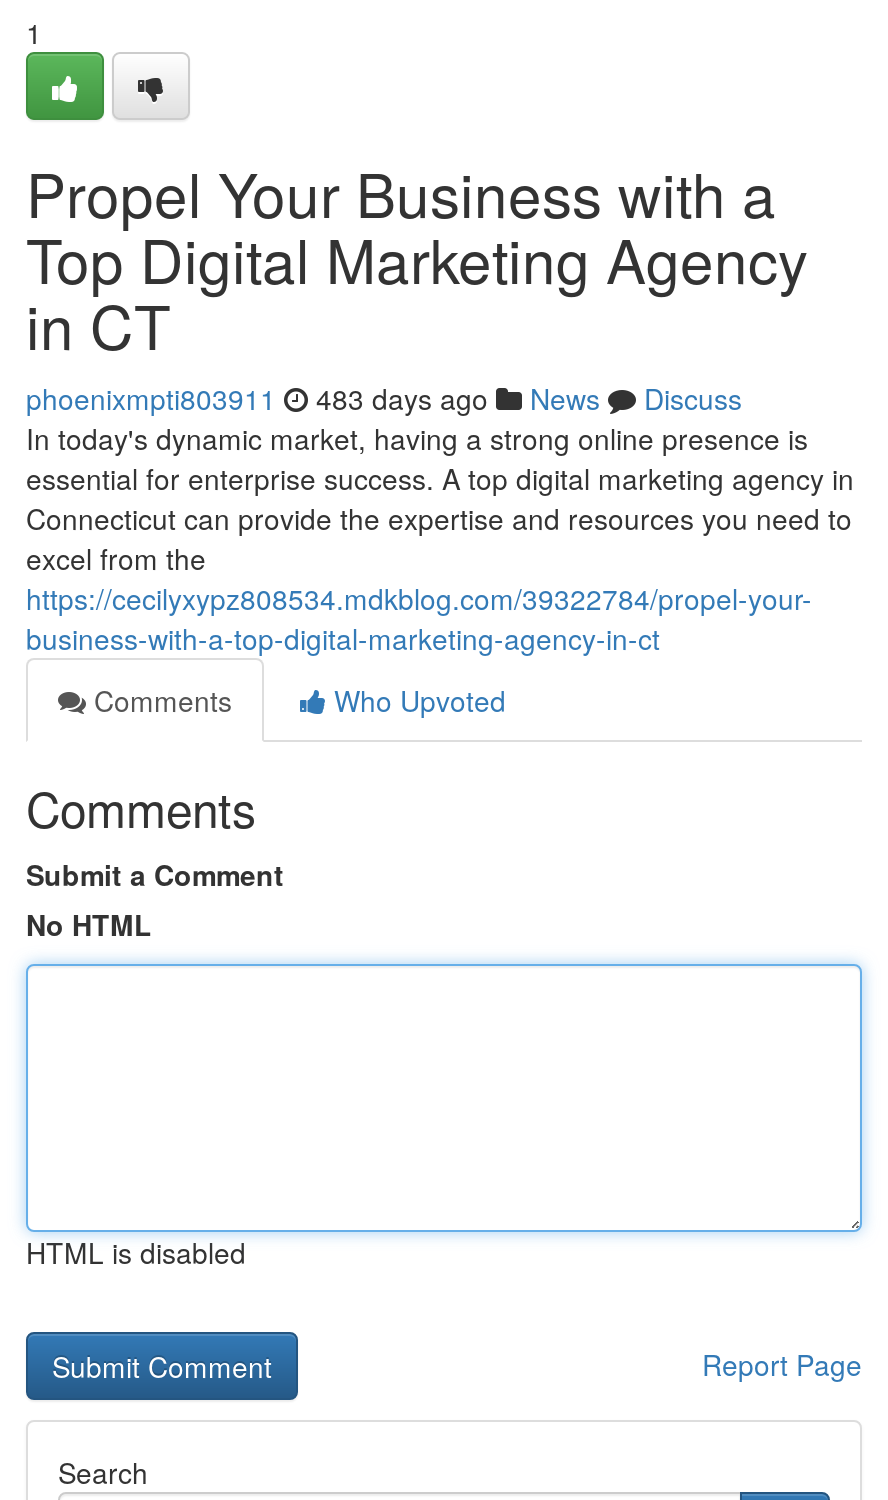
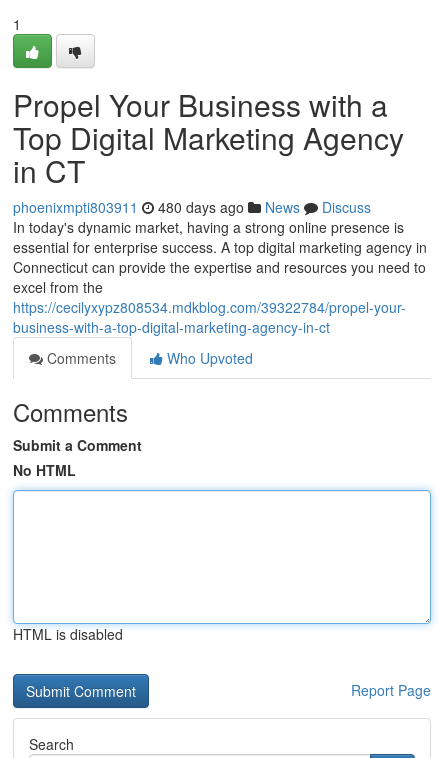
- phoenixmpti803911 483 days ago News Discuss
+ phoenixmpti803911 480 days ago News Discuss
